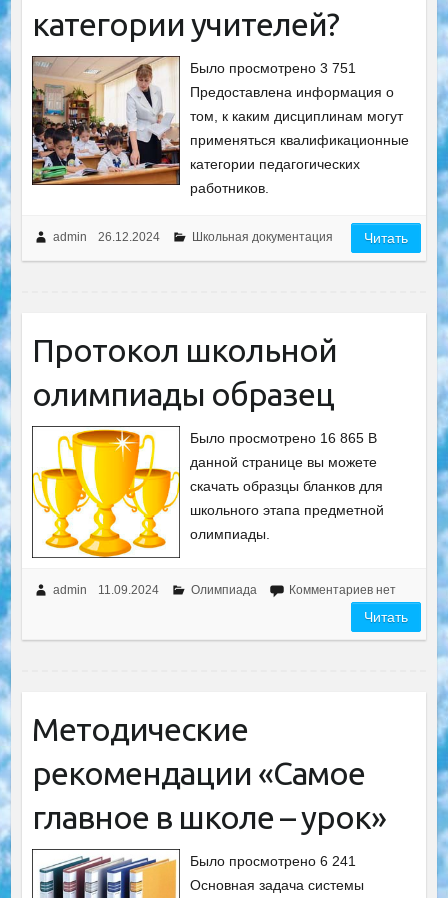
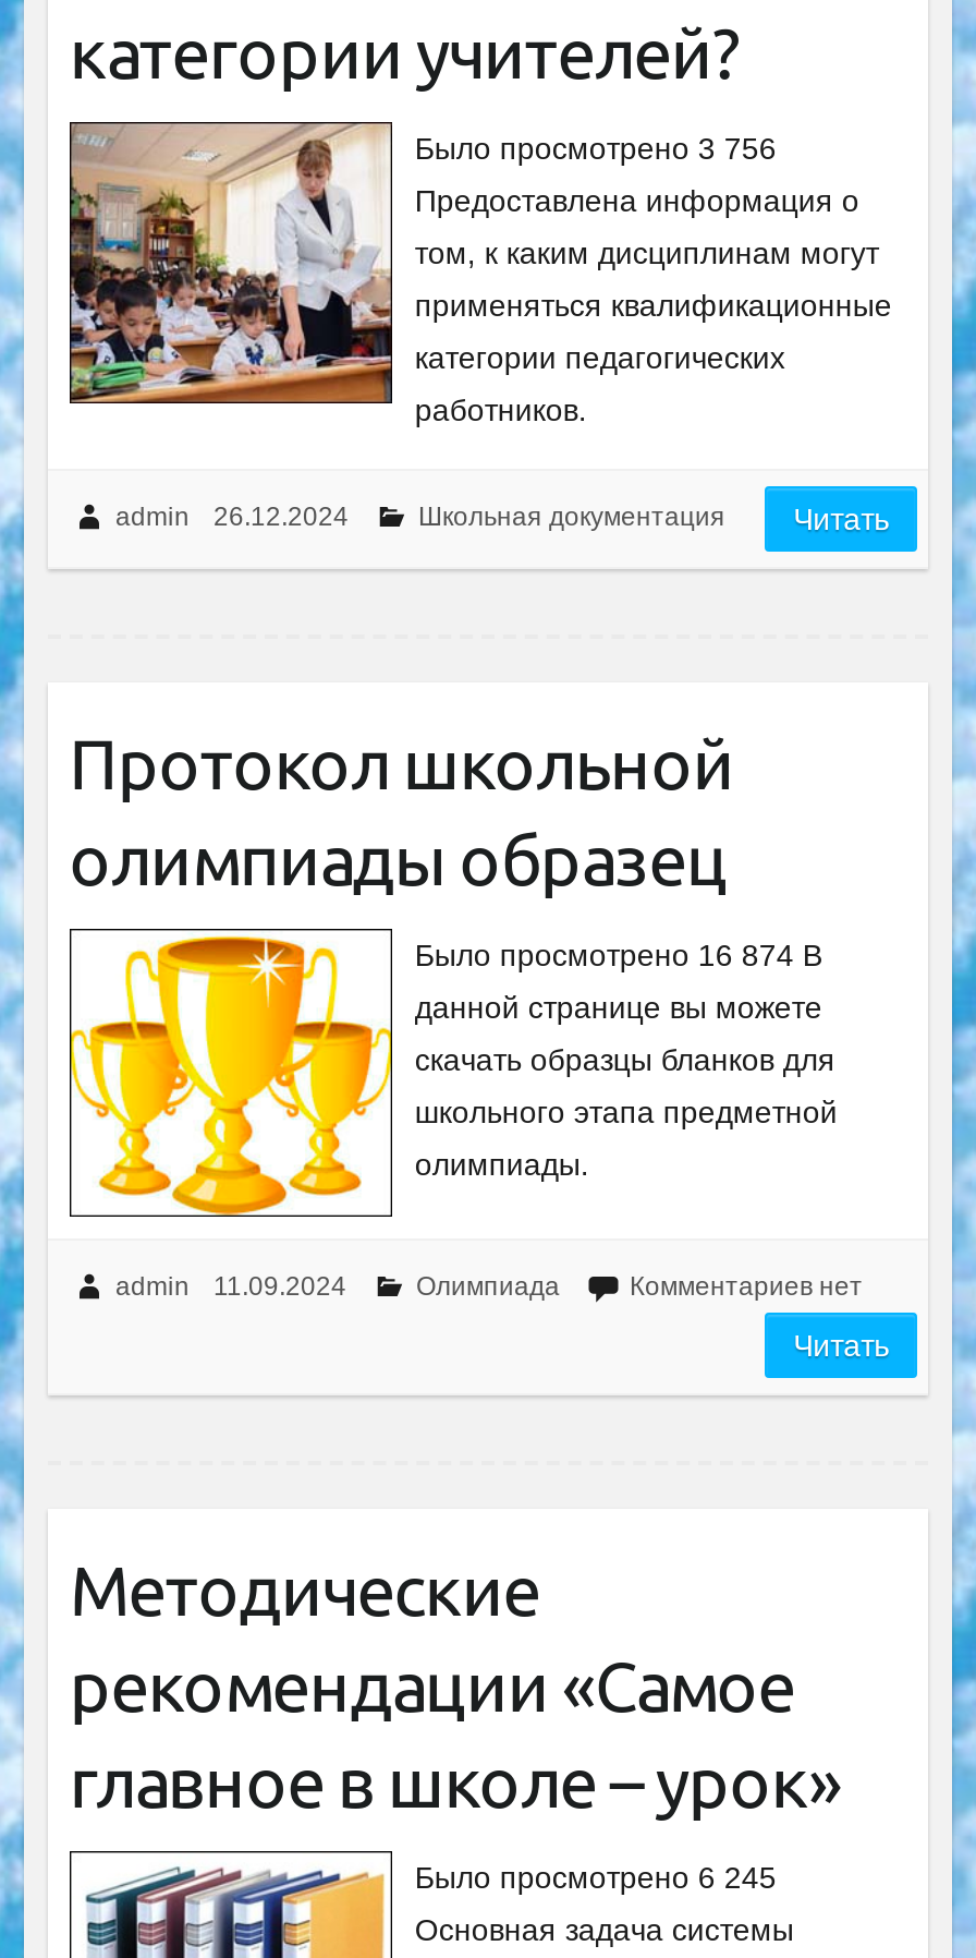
- Было просмотрено 3 751
+ Было просмотрено 3 756

- Было просмотрено 16 865 В
+ Было просмотрено 16 874 В

- Было просмотрено 6 241
+ Было просмотрено 6 245
